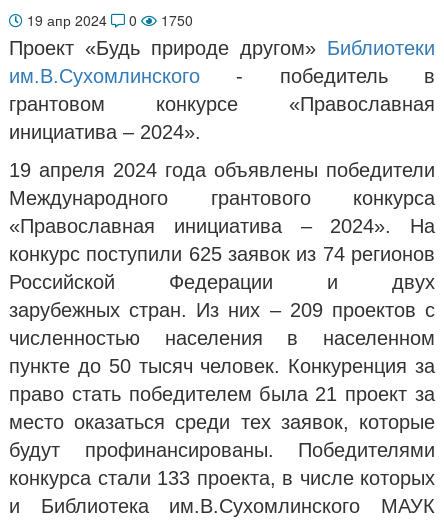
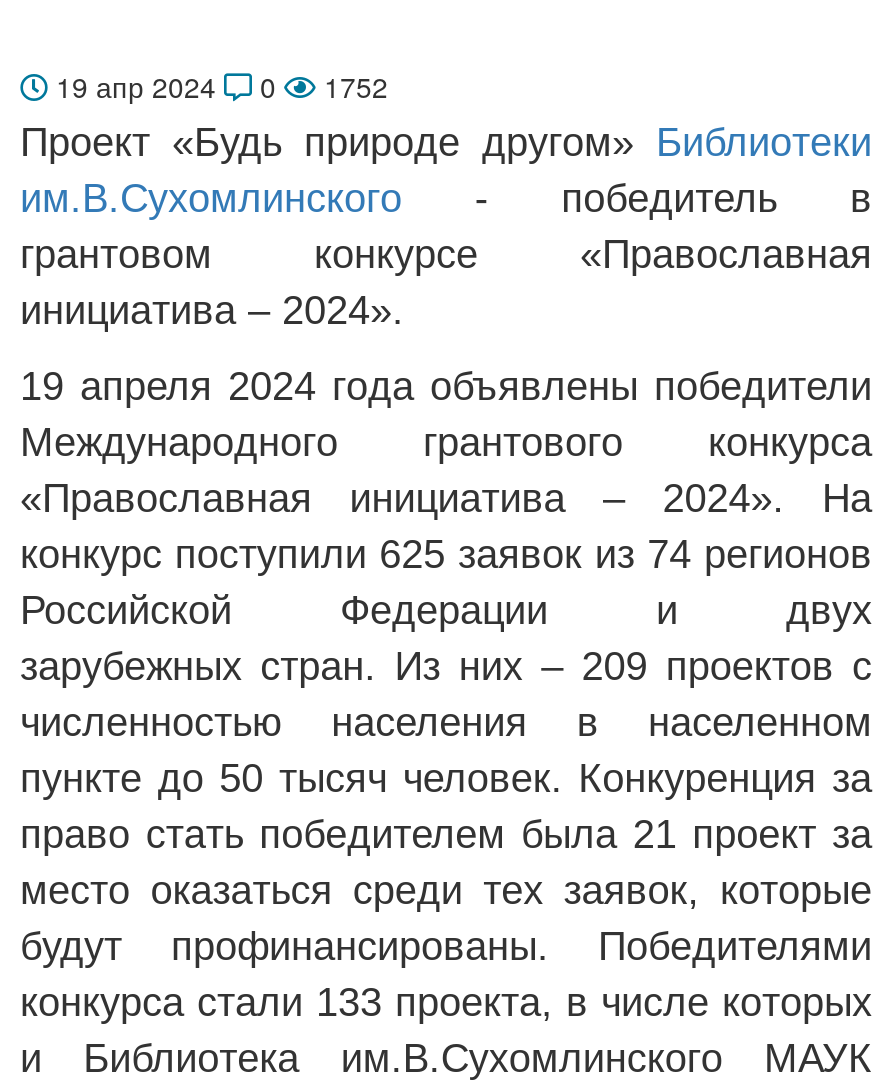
- 1750
+ 1752
